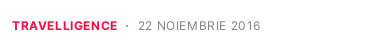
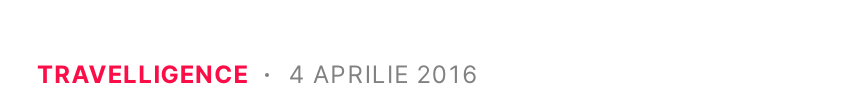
- TRAVELLIGENCE 22 NOIEMBRIE 2016
+ TRAVELLIGENCE 4 APRILIE 2016
